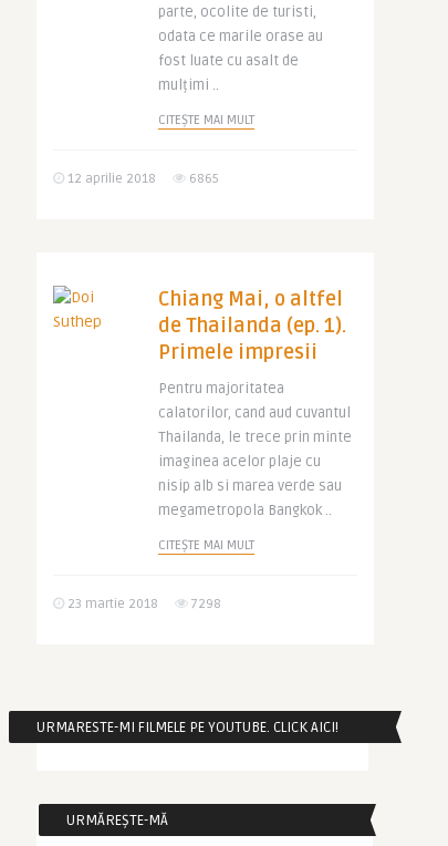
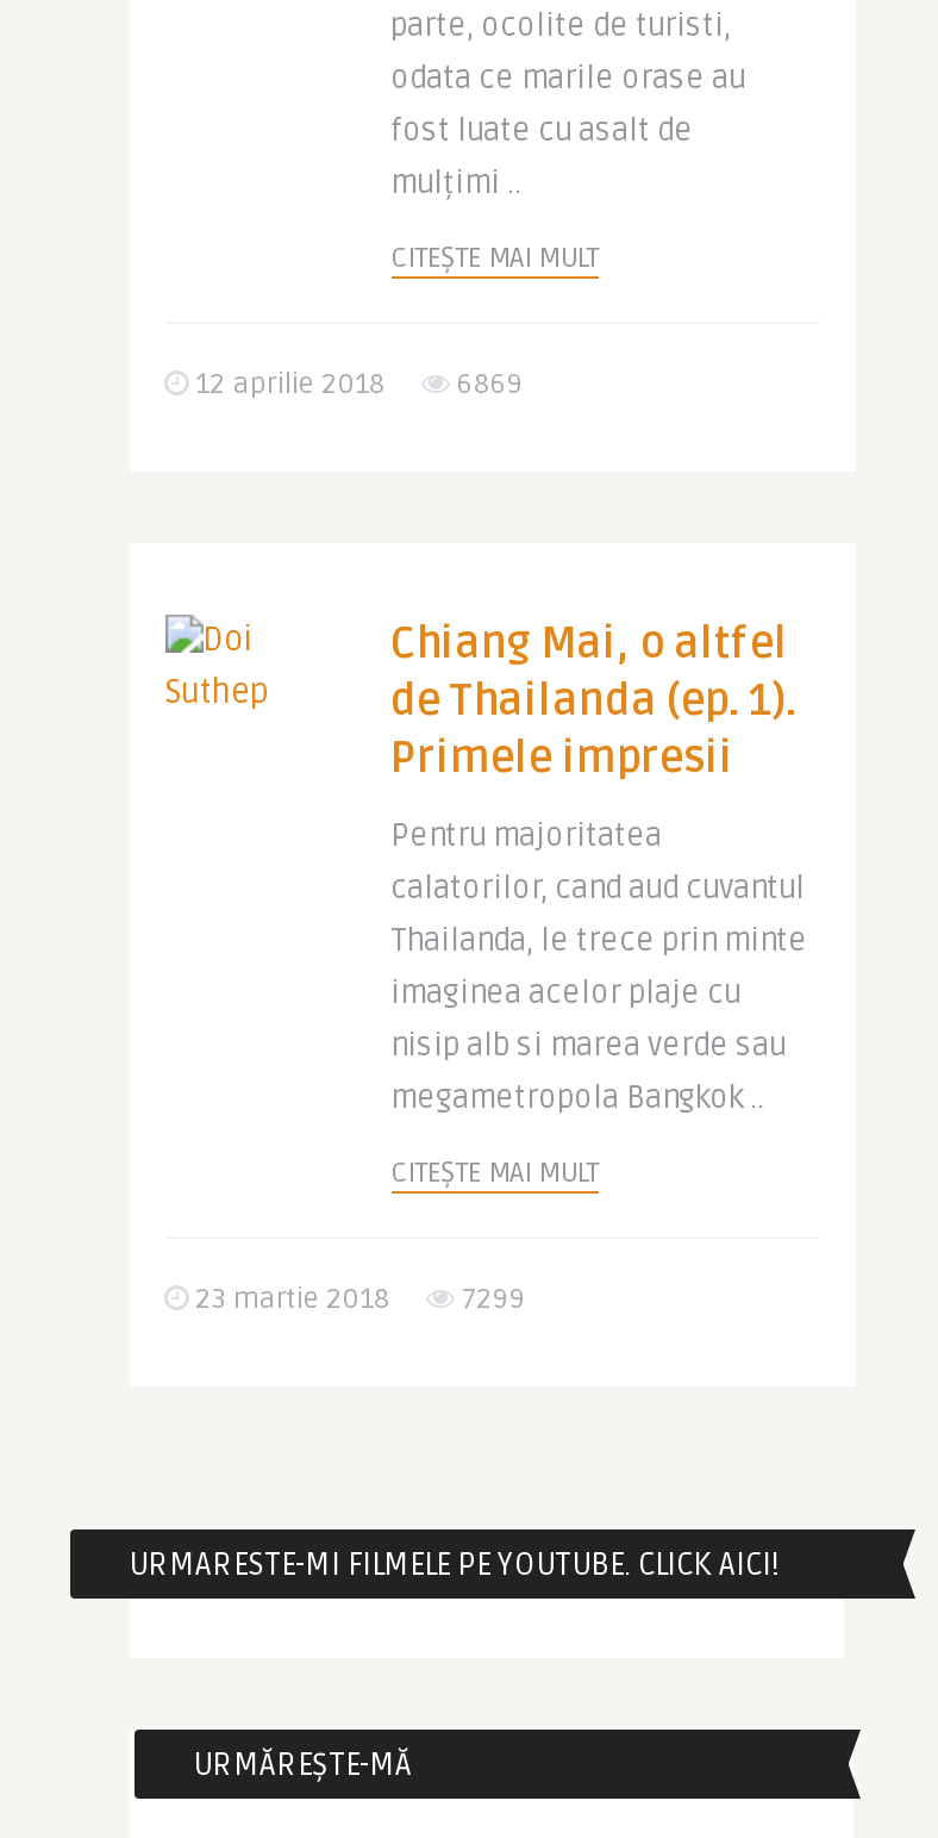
- 12 aprilie 2018 6865
+ 12 aprilie 2018 6869

- 23 martie 2018 7298
+ 23 martie 2018 7299
